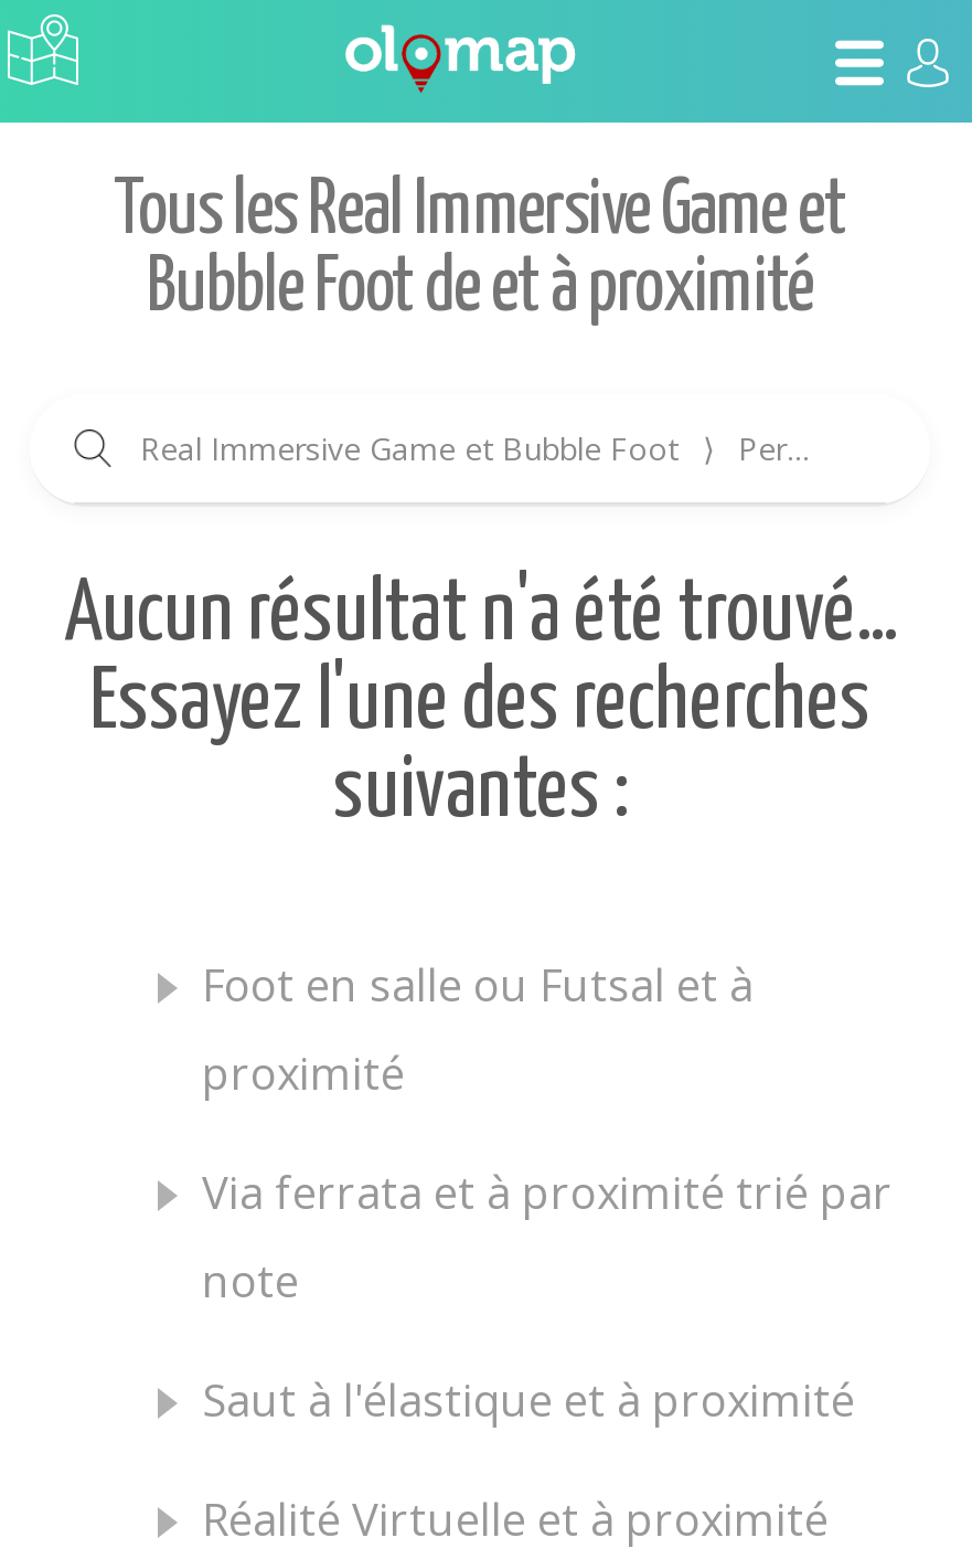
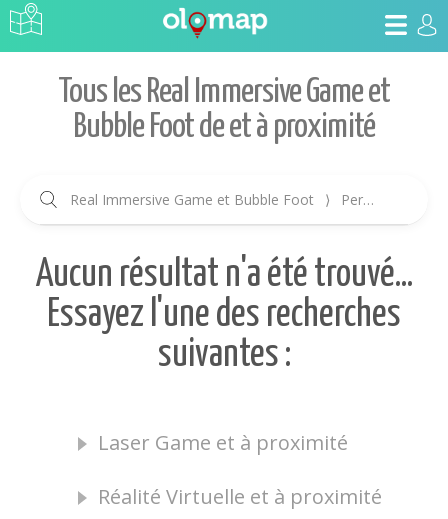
- Foot en salle ou Futsal et à
- proximité
- Via ferrata et à proximité trié par
- note
- Saut à l'élastique et à proximité
+ Laser Game et à proximité
